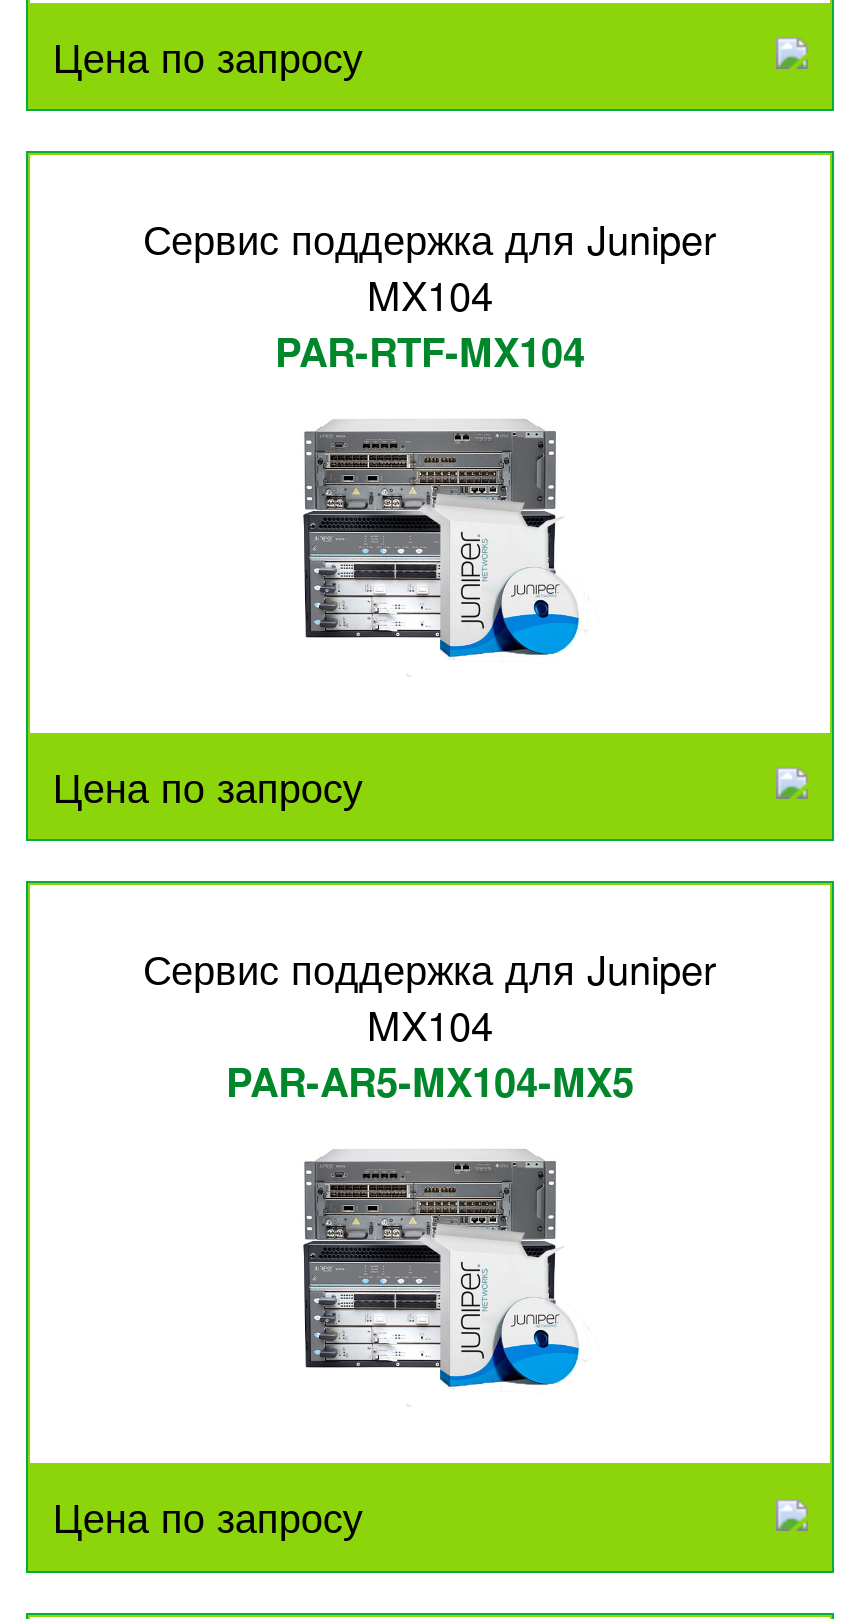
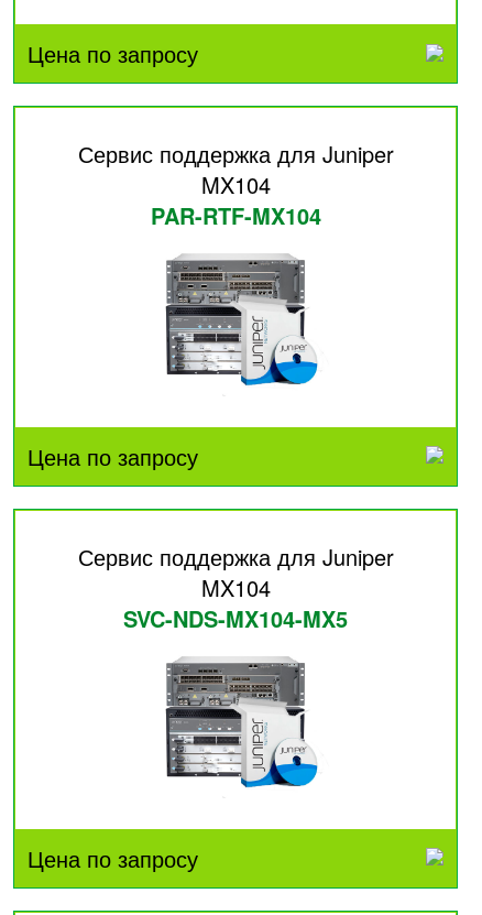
- PAR-AR5-MX104-MX5
+ SVC-NDS-MX104-MX5
